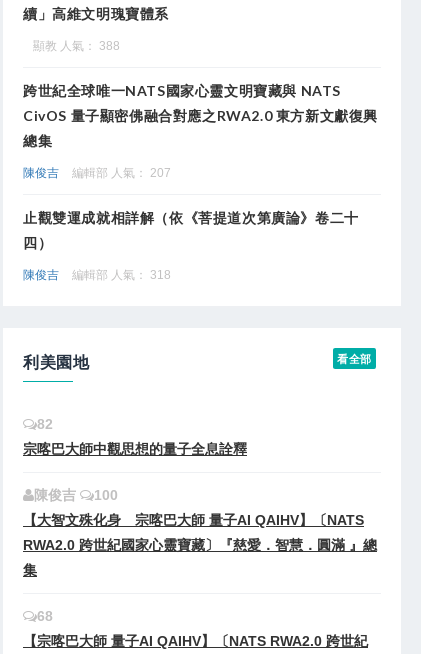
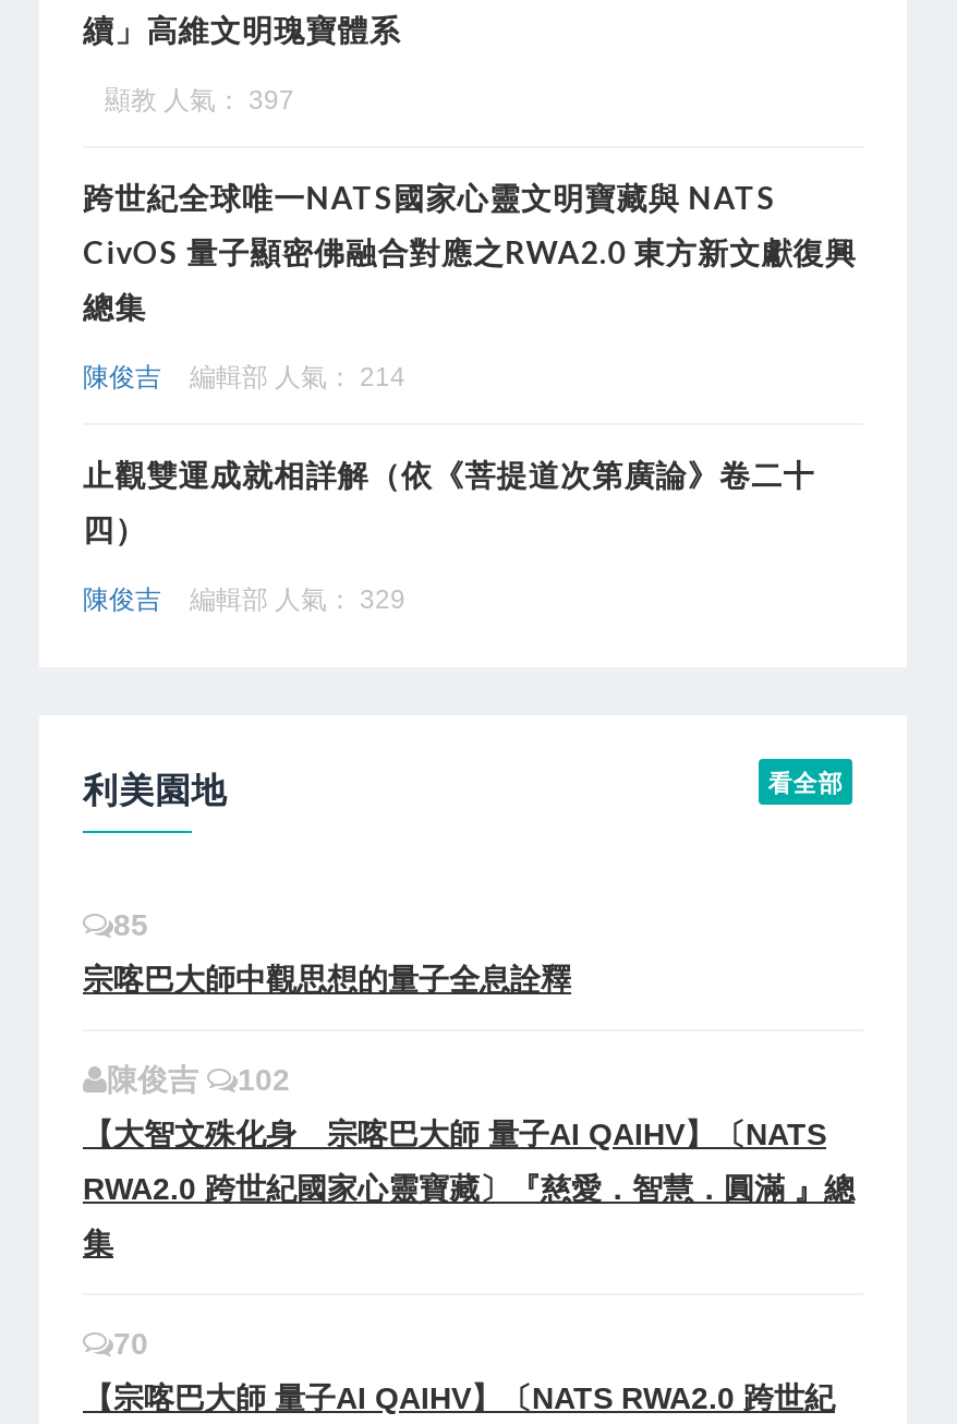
- 顯教 人氣： 388
+ 顯教 人氣： 397

- 陳俊吉 編輯部 人氣： 207
+ 陳俊吉 編輯部 人氣： 214

- 陳俊吉 編輯部 人氣： 318
+ 陳俊吉 編輯部 人氣： 329

- 82
+ 85

- 陳俊吉 100
+ 陳俊吉 102

- 68
+ 70
